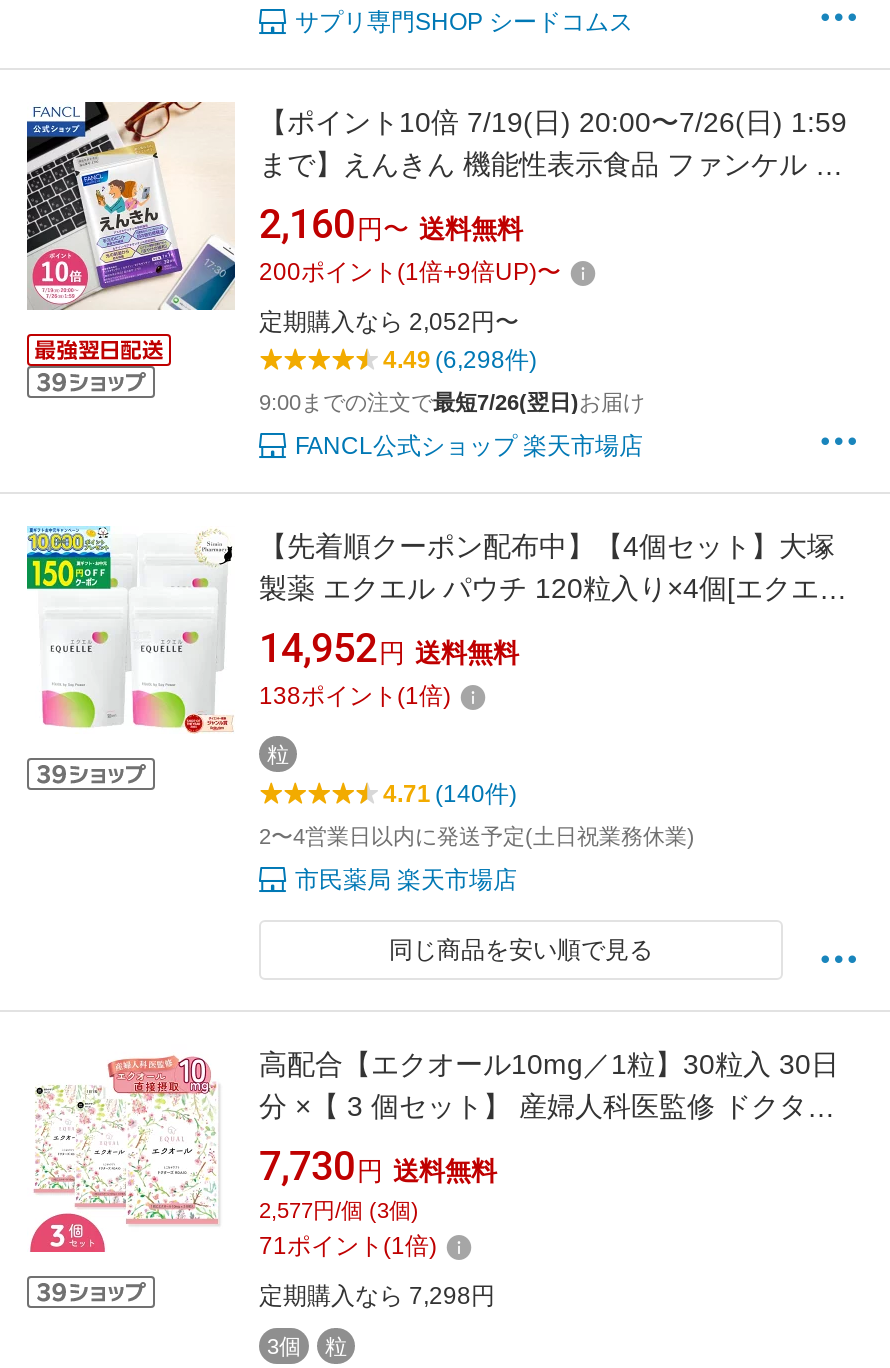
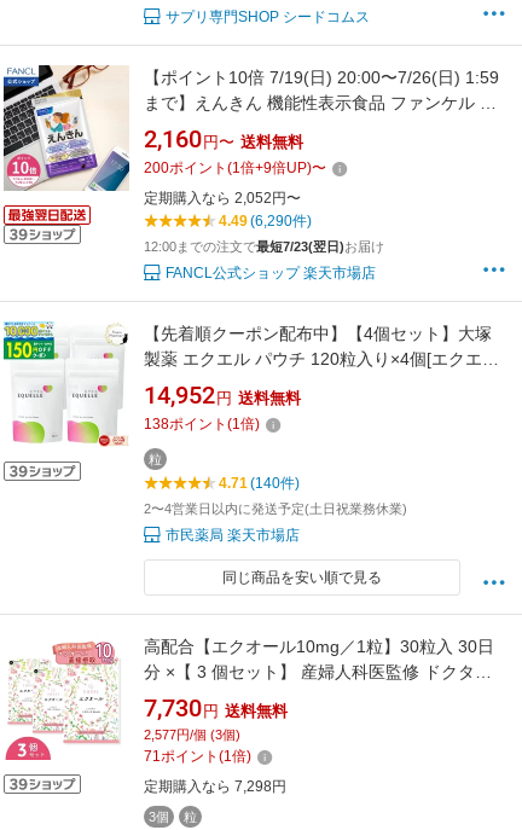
- 4.49 (6,298件)
+ 4.49 (6,290件)

- 9:00までの注文で最短7/26(翌日)お届け
+ 12:00までの注文で最短7/23(翌日)お届け
